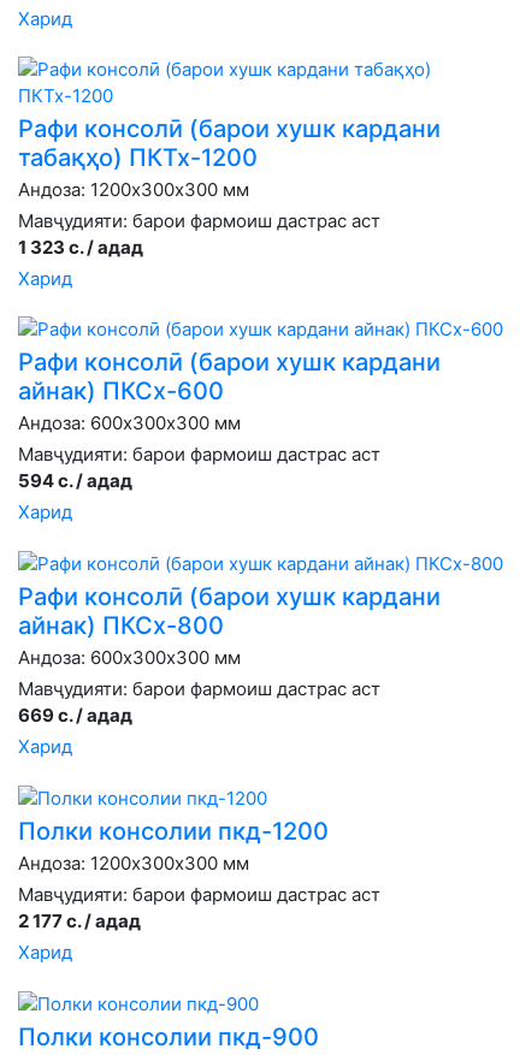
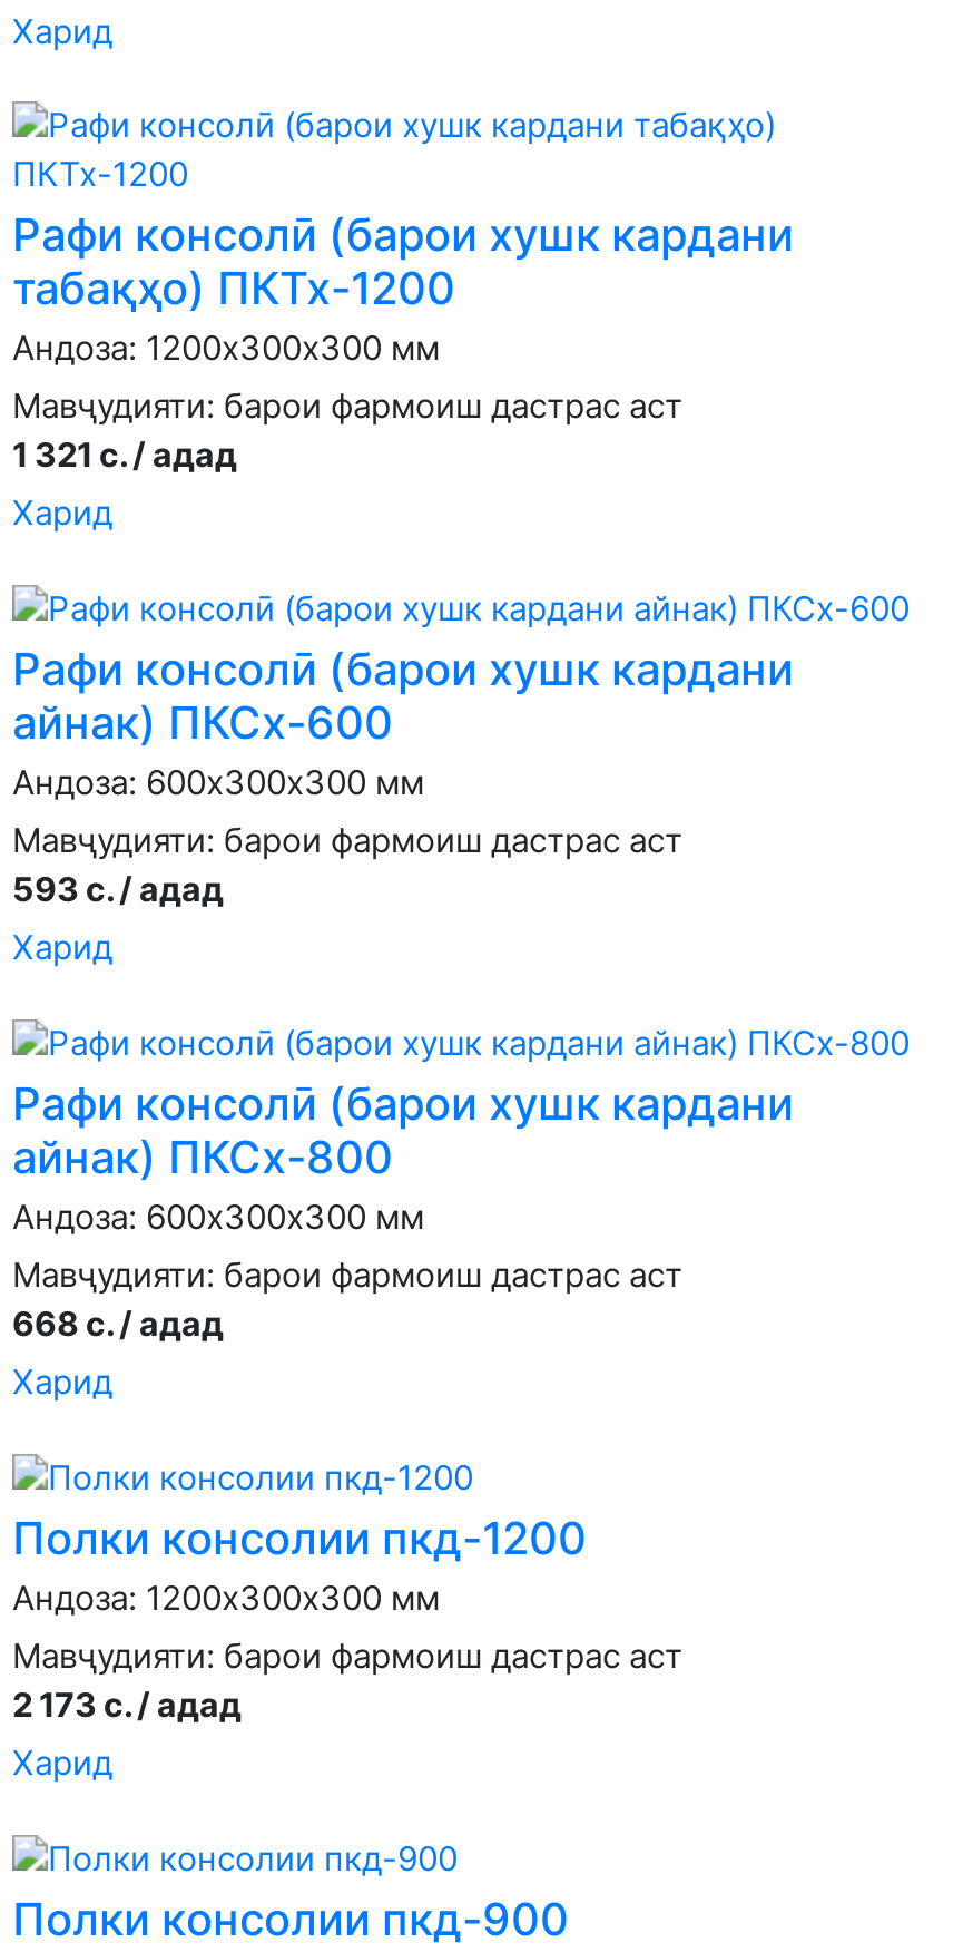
- 1 323 с. / адад
+ 1 321 с. / адад

- 594 с. / адад
+ 593 с. / адад

- 669 с. / адад
+ 668 с. / адад

- 2 177 с. / адад
+ 2 173 с. / адад
